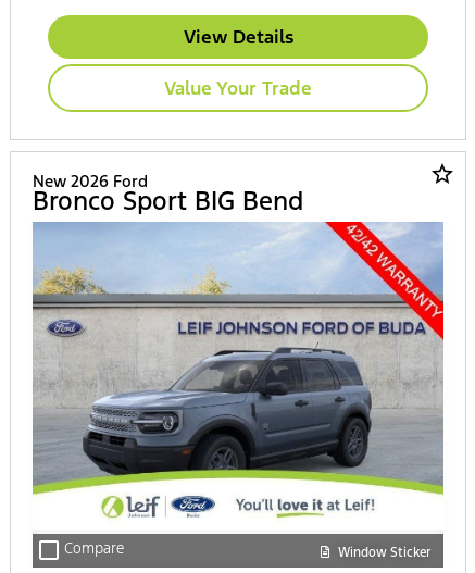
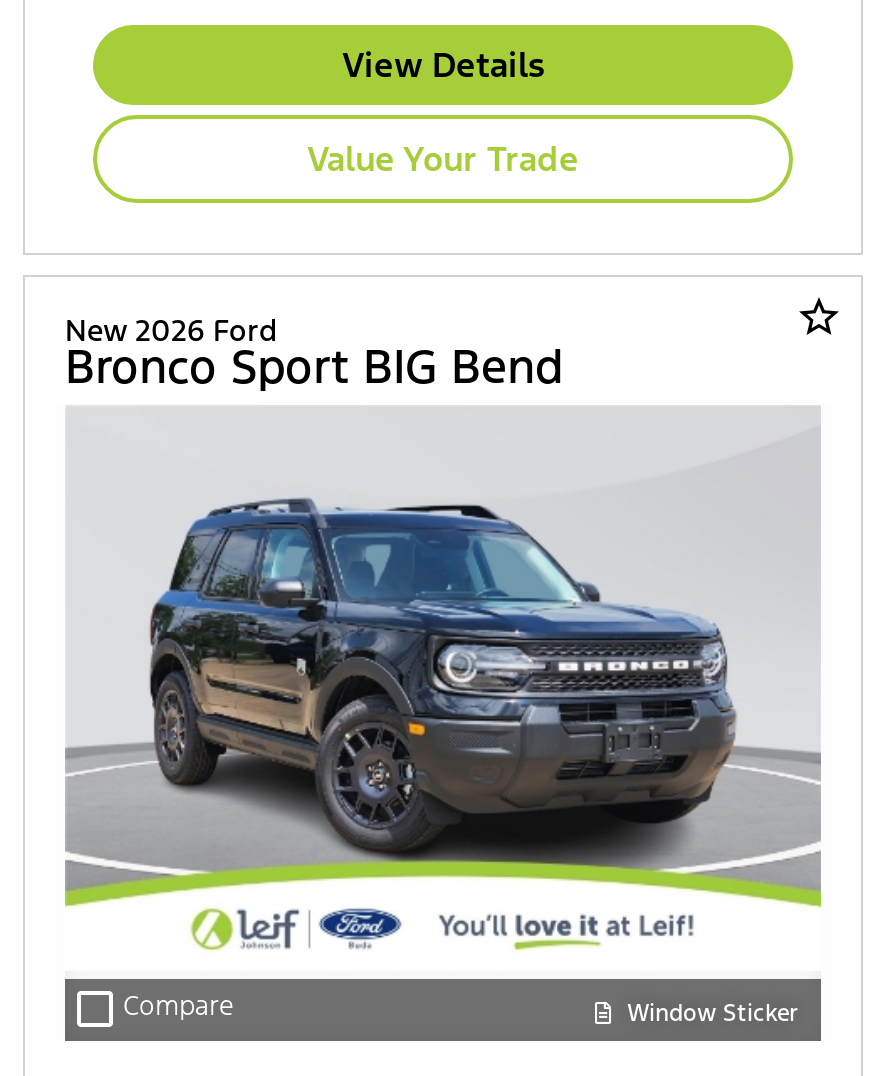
- [image]
+ [image]
